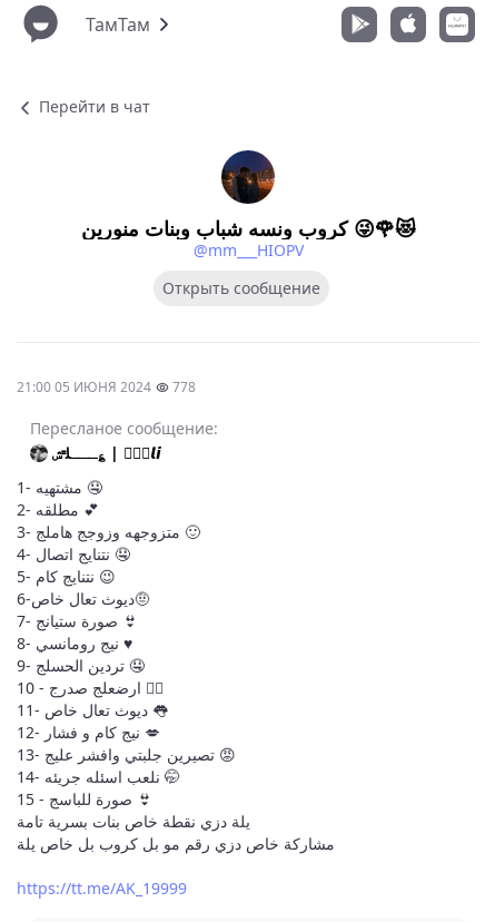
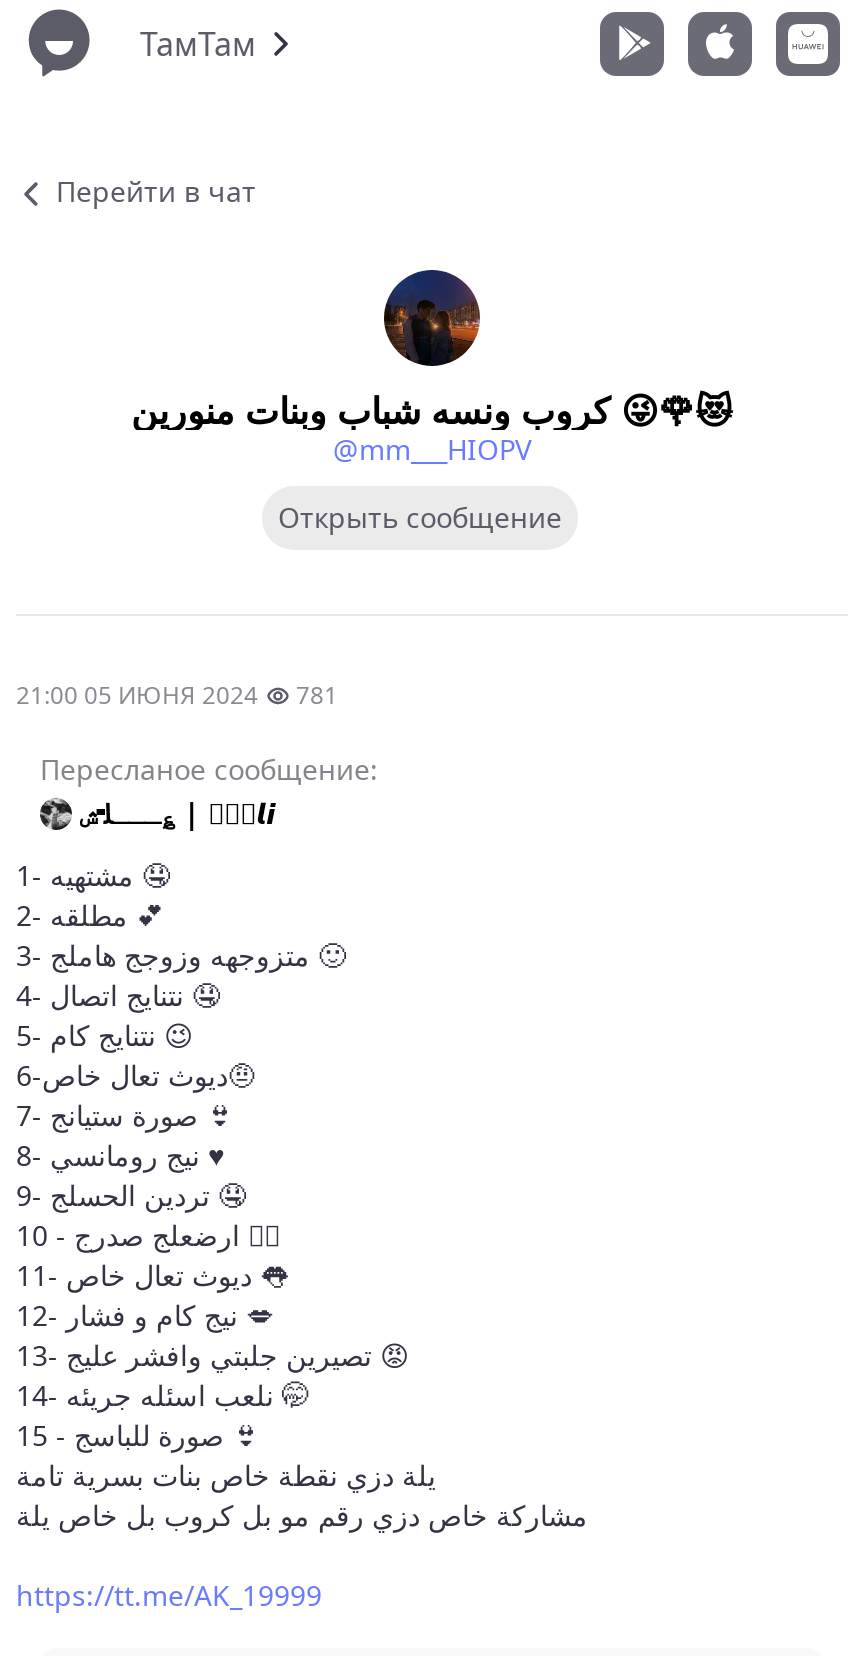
- 21:00 05 ИЮНЯ 2024 778
+ 21:00 05 ИЮНЯ 2024 781
